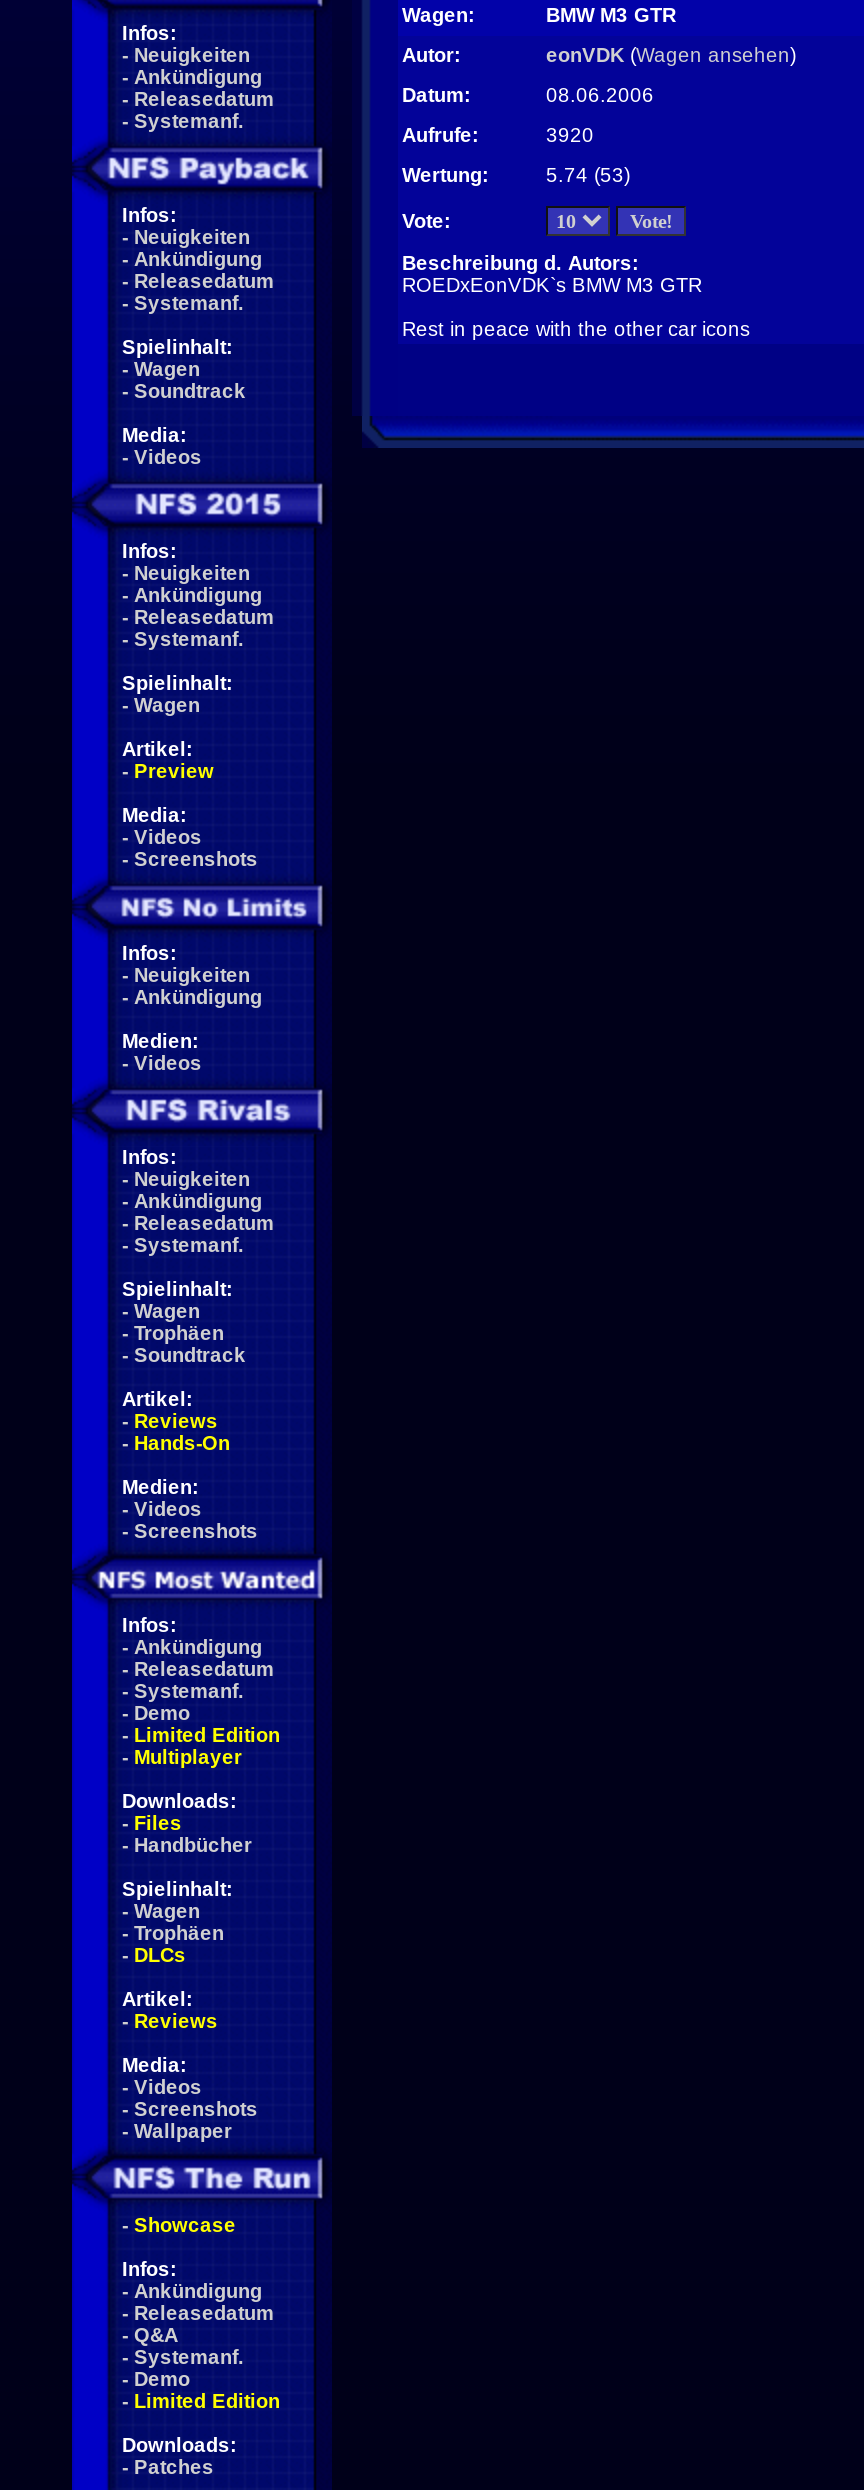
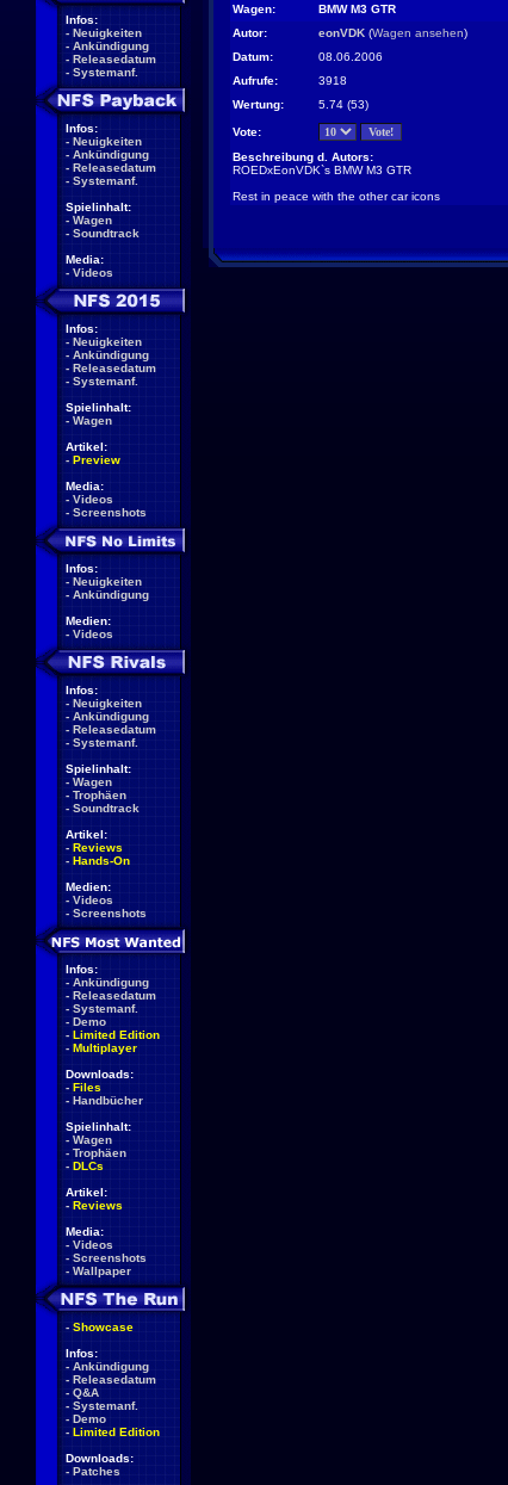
- 3920
+ 3918
